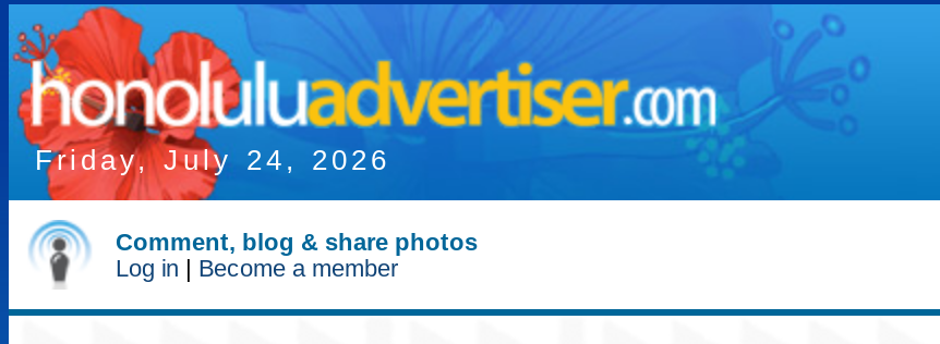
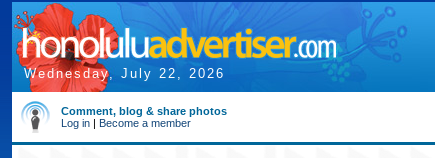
- Friday, July 24, 2026
+ Wednesday, July 22, 2026
